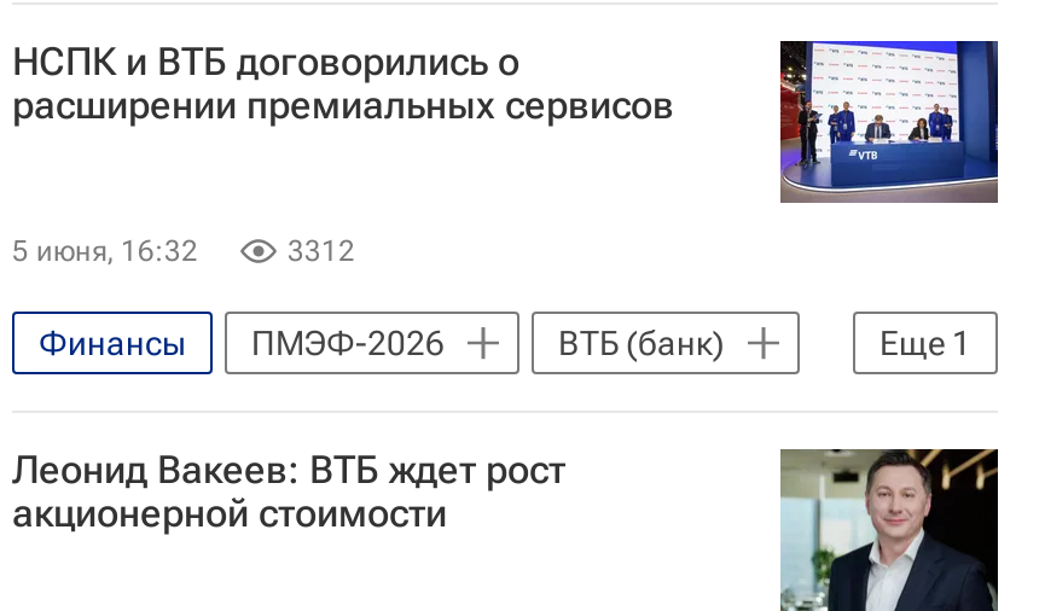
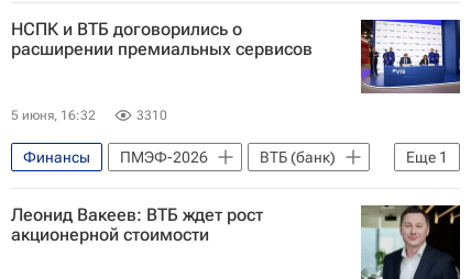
- 3312
+ 3310
